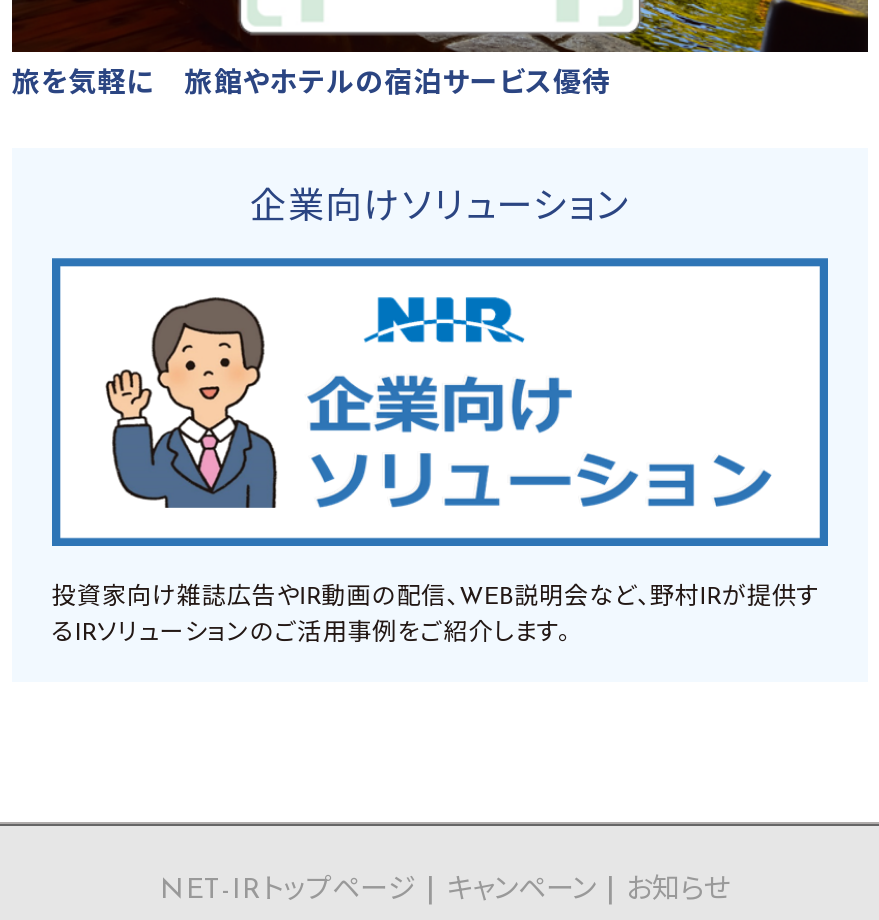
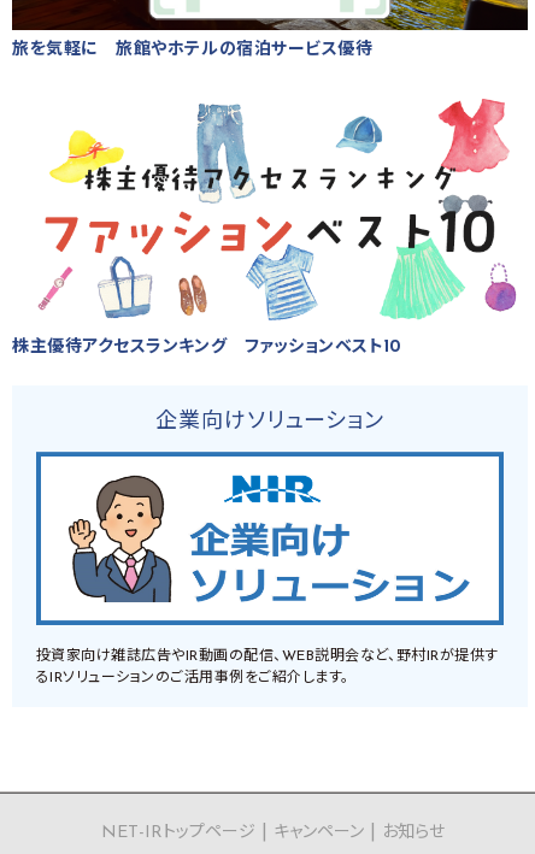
+ [image]
+ 株主優待アクセスランキング ファッションベスト10
